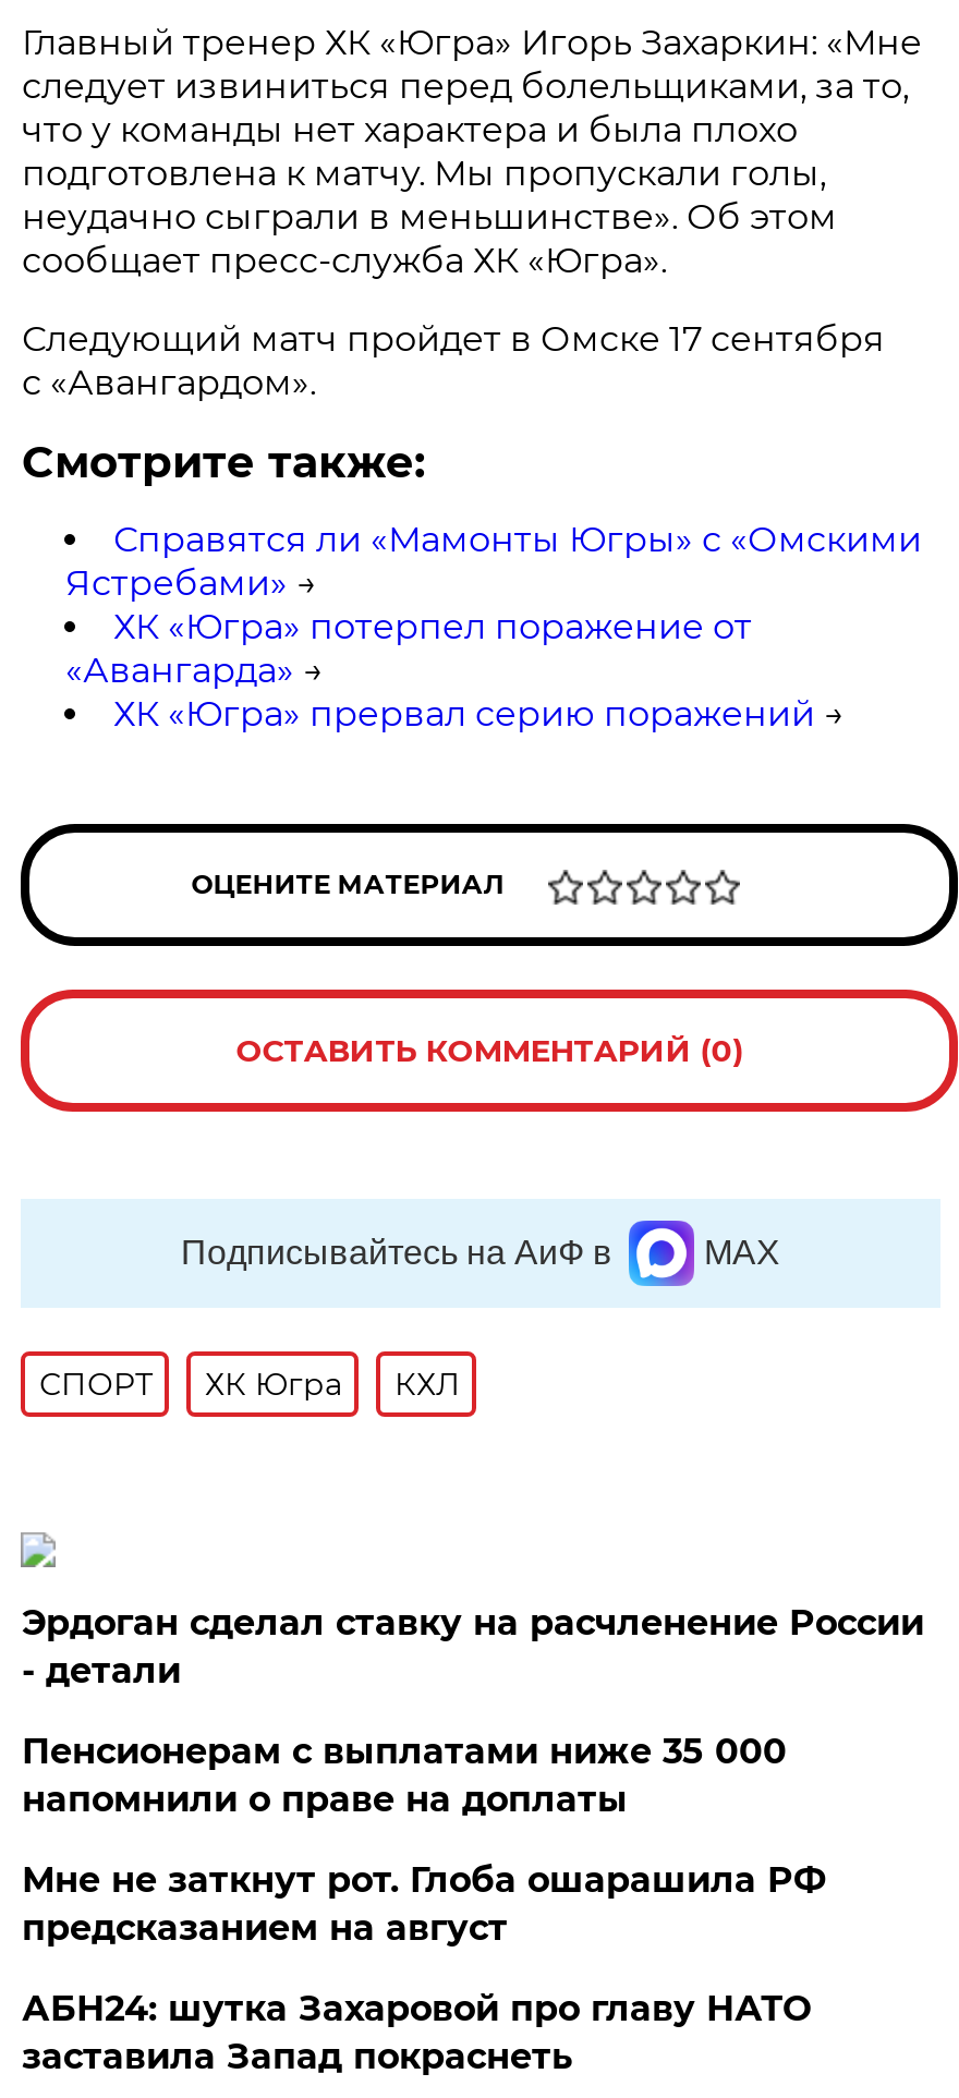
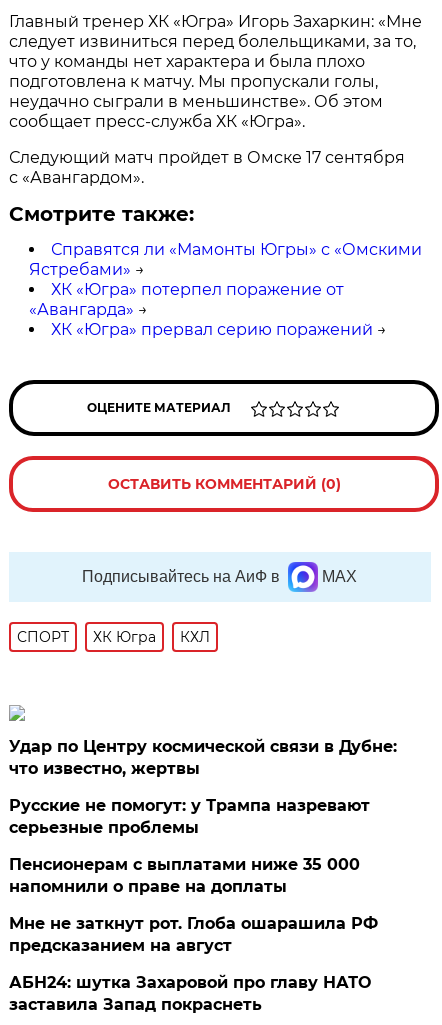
- Эрдоган сделал ставку на расчленение России
- - детали
+ Удар по Центру космической связи в Дубне:
+ что известно, жертвы
+ Русские не помогут: у Трампа назревают
+ серьезные проблемы
